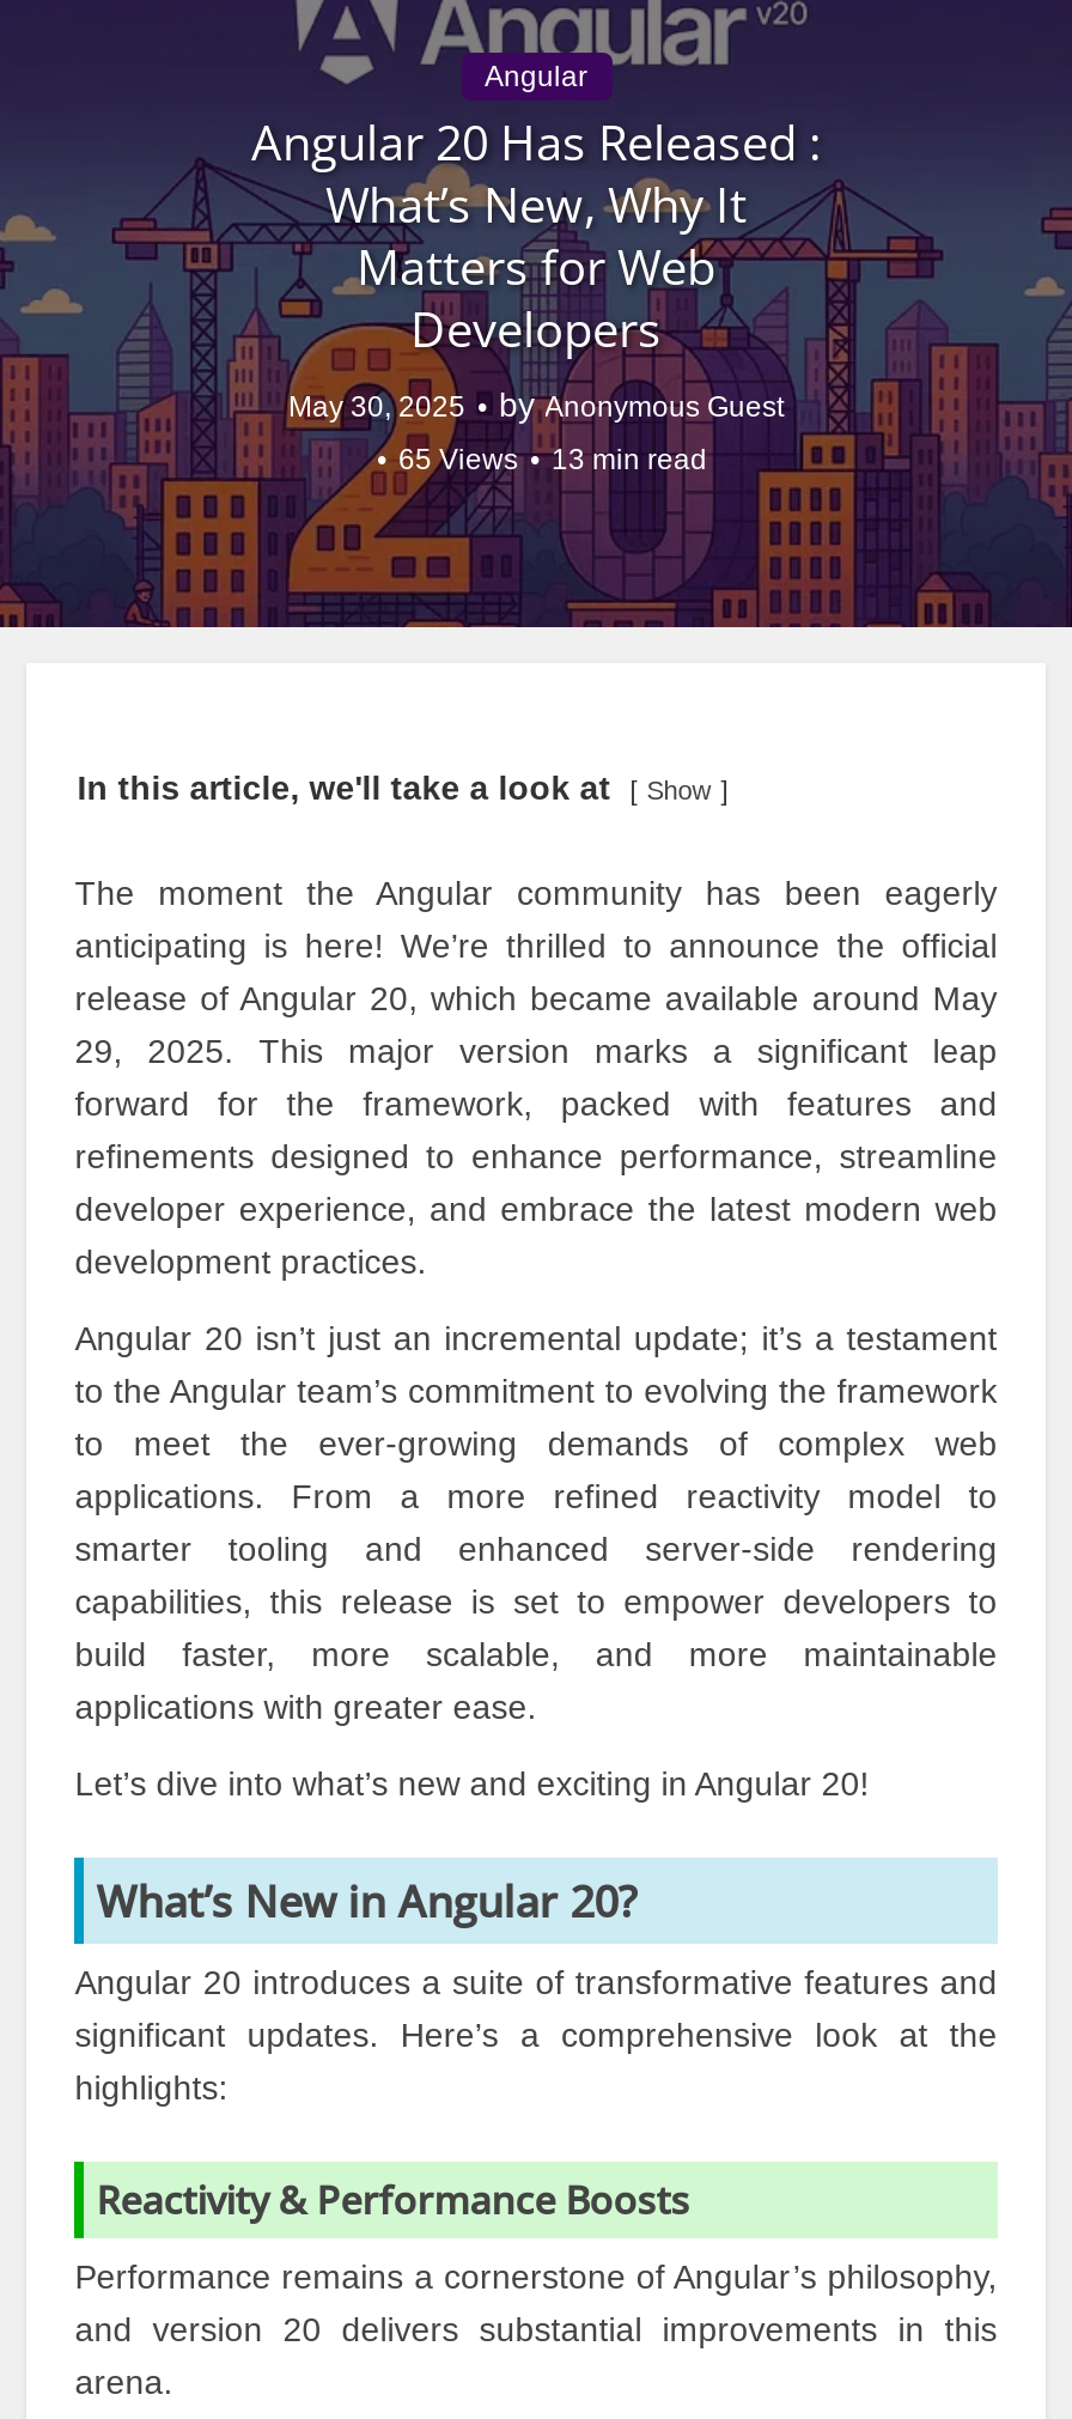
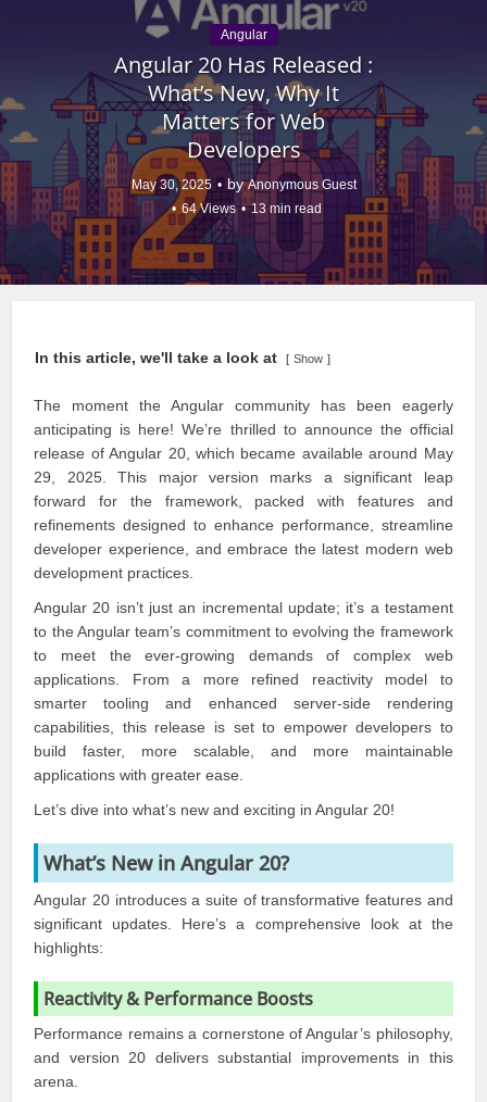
- 65 Views 13 min read
+ 64 Views 13 min read
